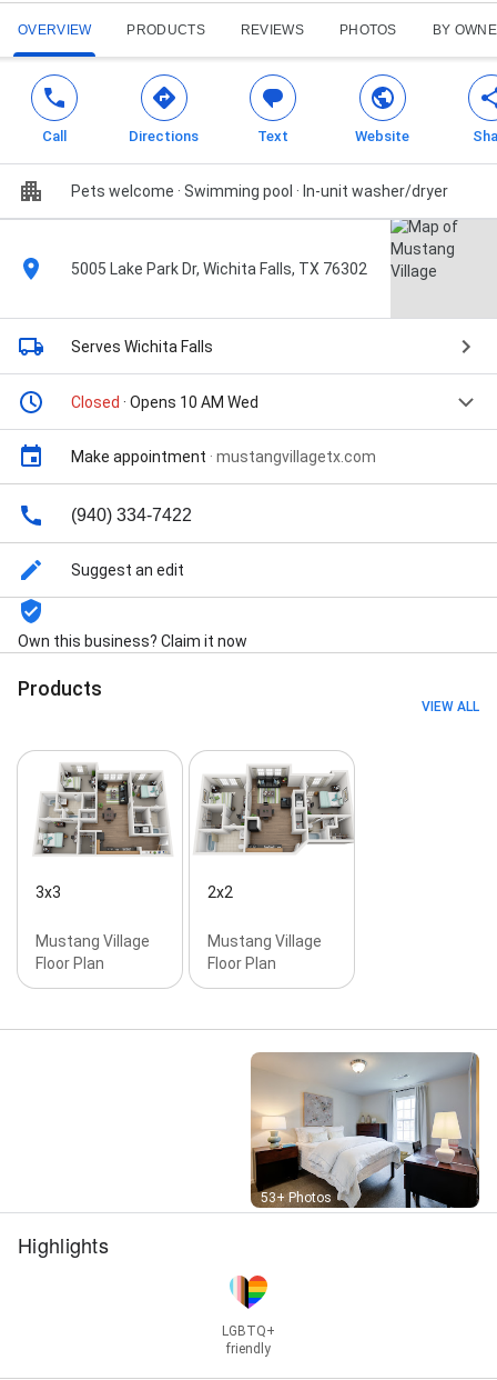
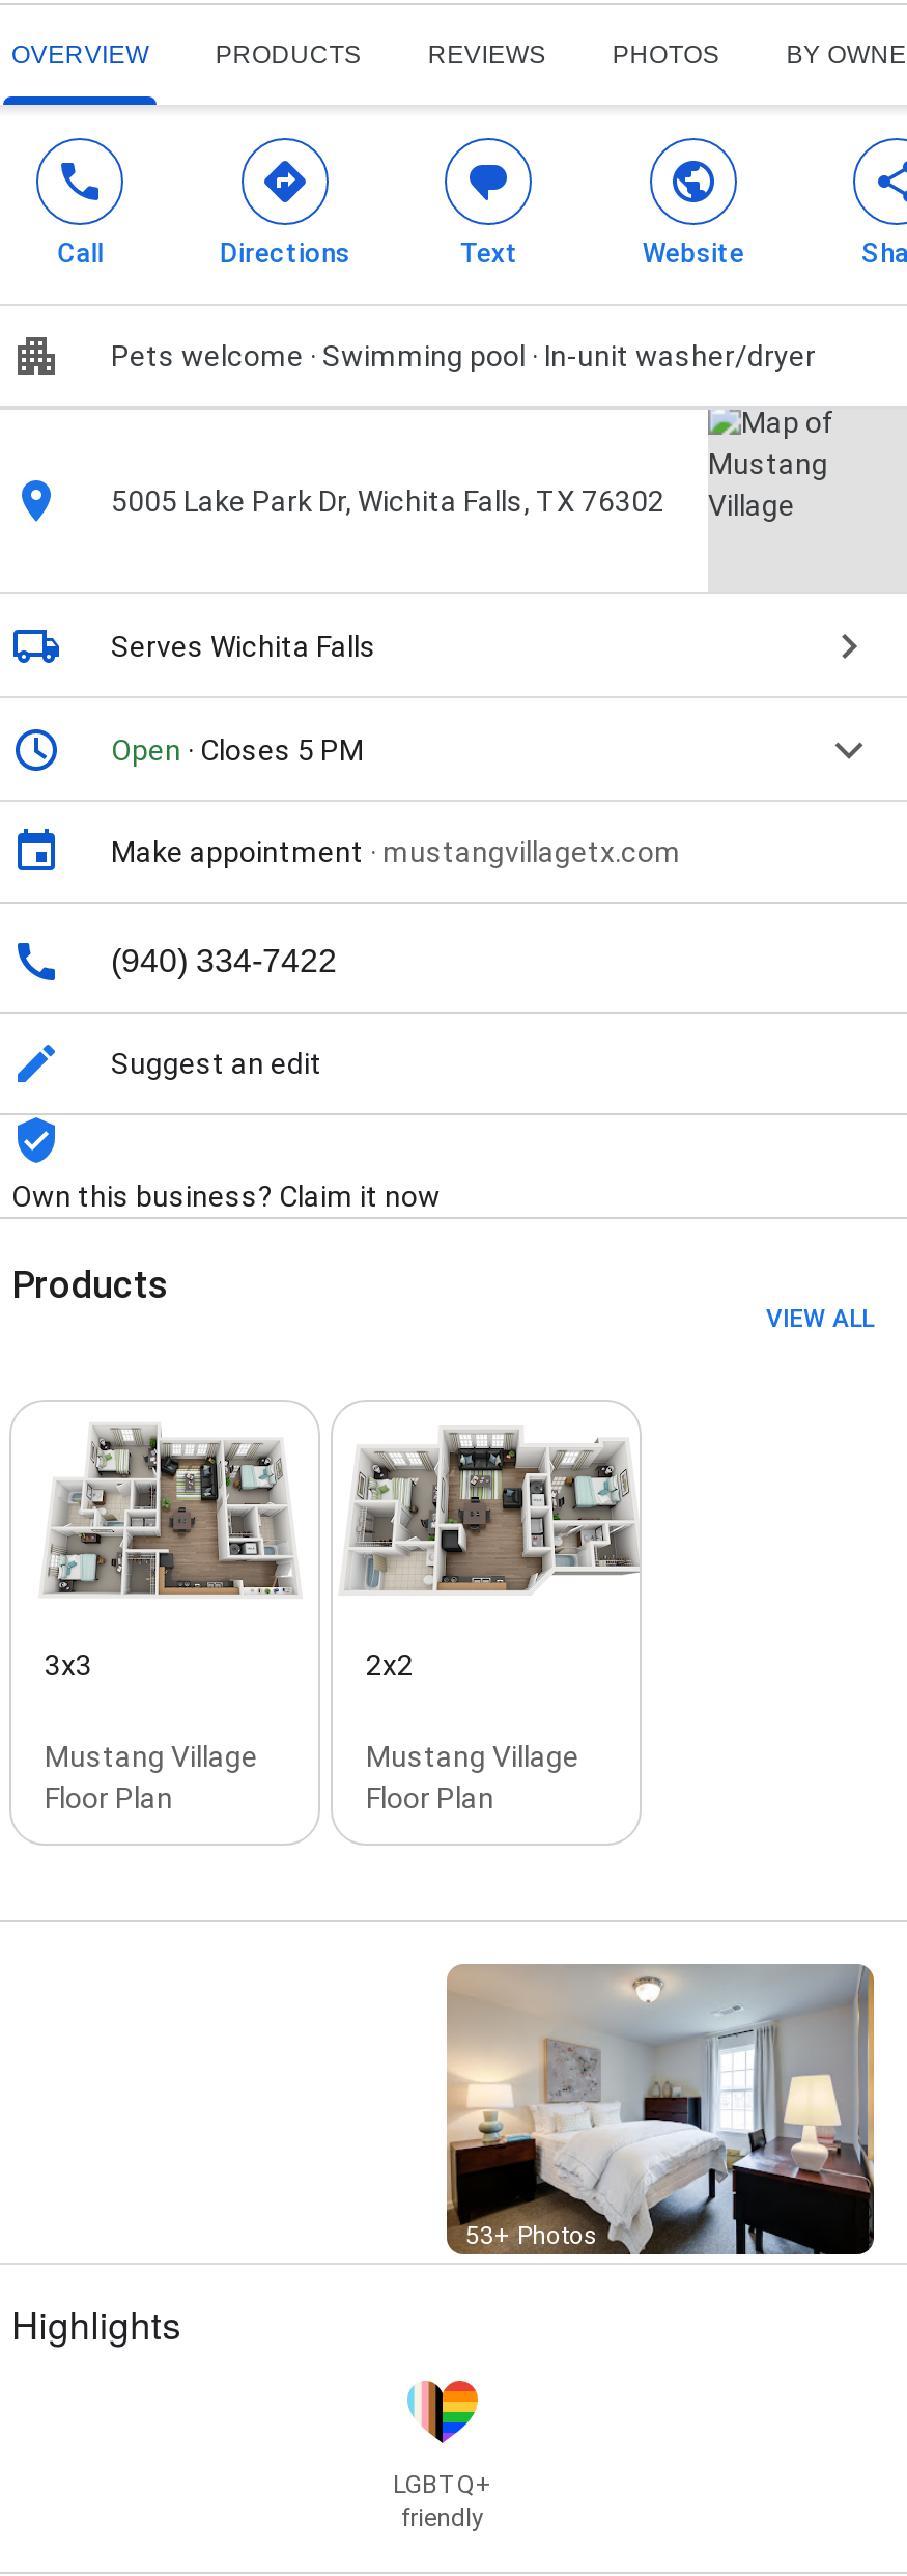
- Closed · Opens 10 AM Wed
+ Open · Closes 5 PM
